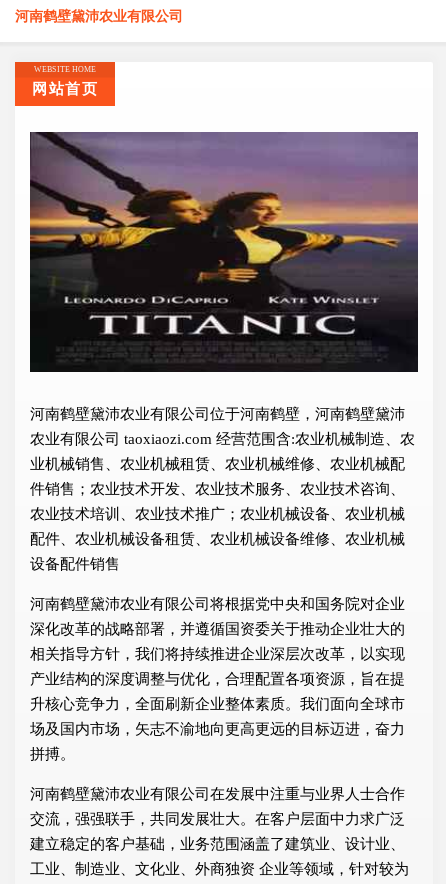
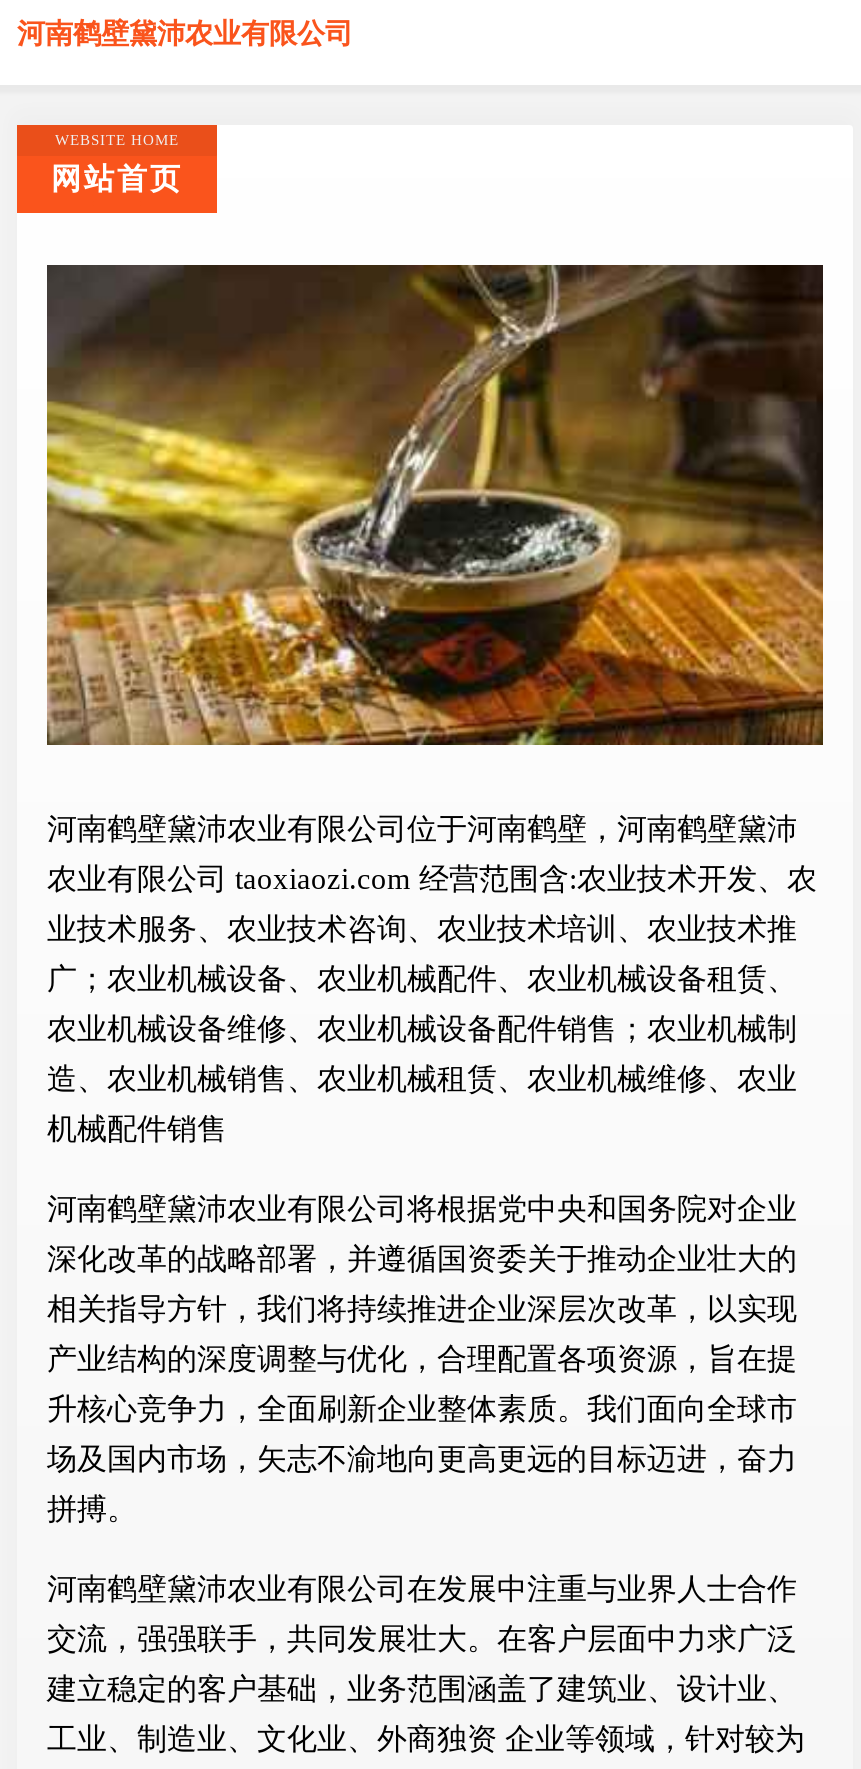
- [image]
+ [image]

- 农业有限公司 taoxiaozi.com 经营范围含:农业机械制造、农
+ 农业有限公司 taoxiaozi.com 经营范围含:农业技术开发、农

- 业机械销售、农业机械租赁、农业机械维修、农业机械配
+ 业技术服务、农业技术咨询、农业技术培训、农业技术推

- 件销售；农业技术开发、农业技术服务、农业技术咨询、
+ 广；农业机械设备、农业机械配件、农业机械设备租赁、

- 农业技术培训、农业技术推广；农业机械设备、农业机械
+ 农业机械设备维修、农业机械设备配件销售；农业机械制

- 配件、农业机械设备租赁、农业机械设备维修、农业机械
+ 造、农业机械销售、农业机械租赁、农业机械维修、农业

- 设备配件销售
+ 机械配件销售
